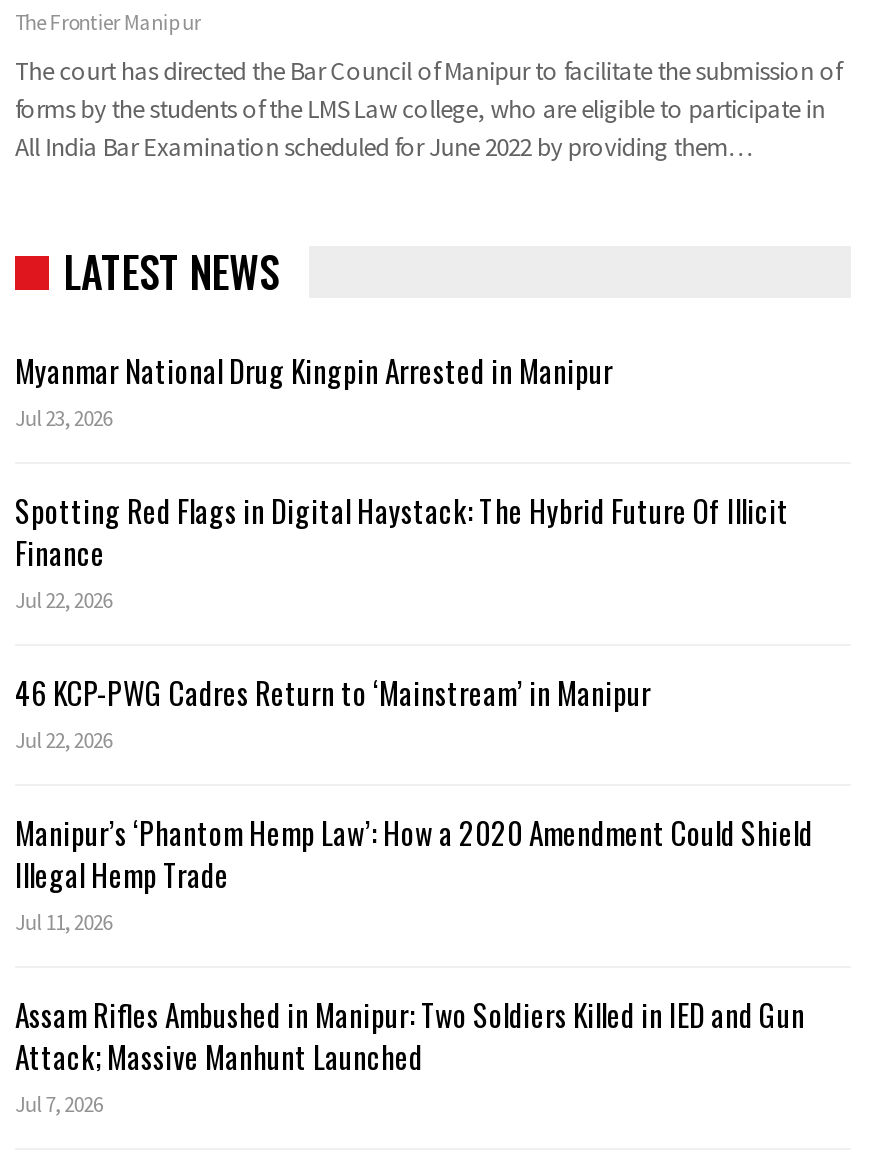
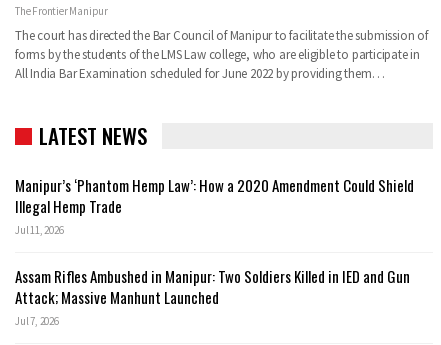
- Myanmar National Drug Kingpin Arrested in Manipur
- Jul 23, 2026
- Spotting Red Flags in Digital Haystack: The Hybrid Future Of Illicit
- Finance
- Jul 22, 2026
- 46 KCP-PWG Cadres Return to ‘Mainstream’ in Manipur
- Jul 22, 2026
